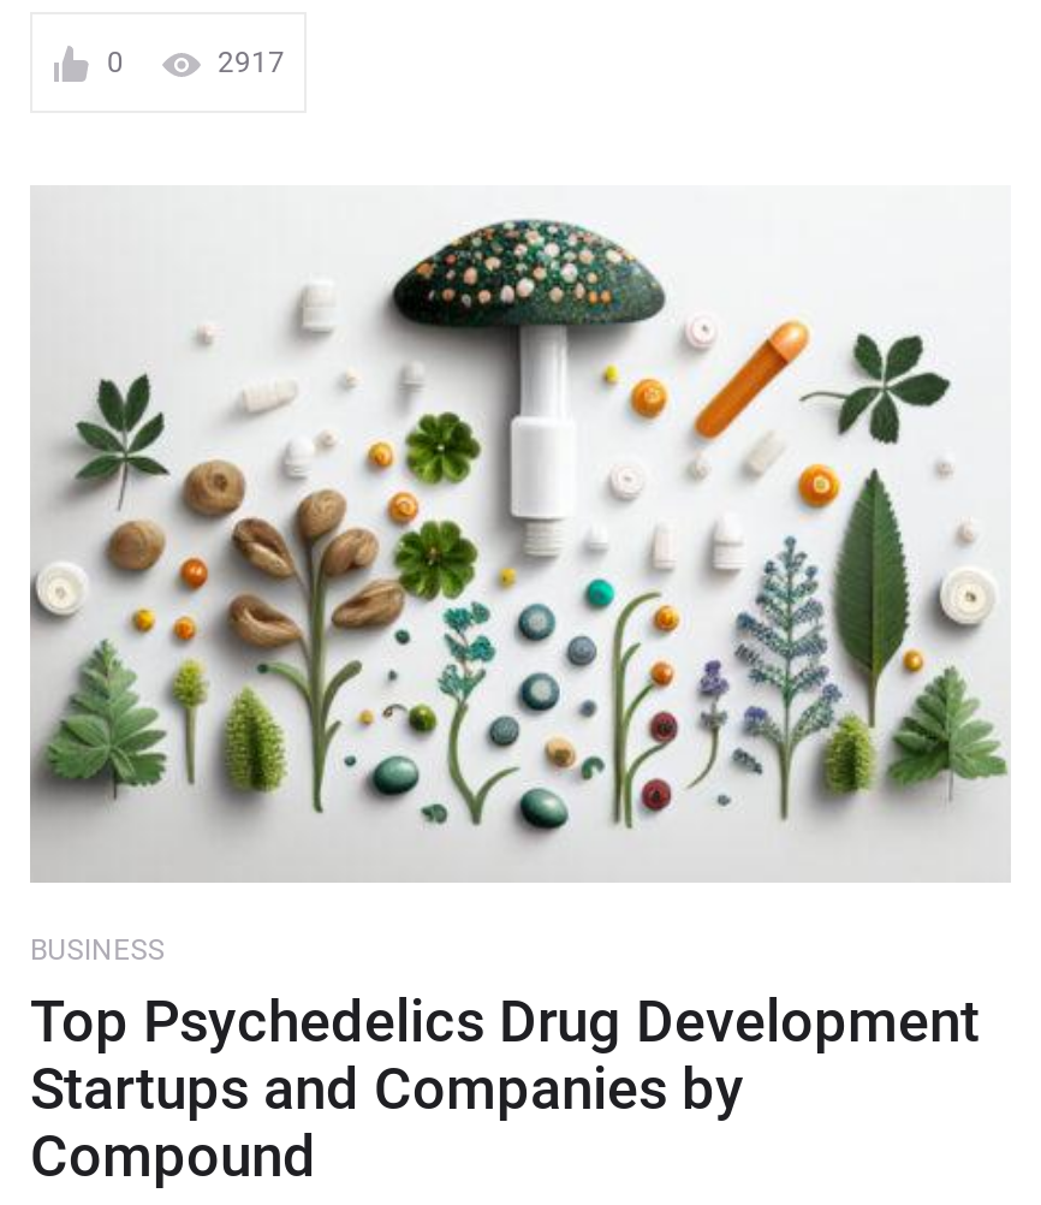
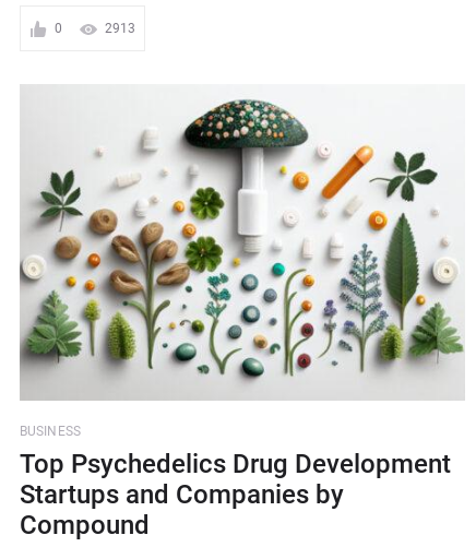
- 2917
+ 2913
